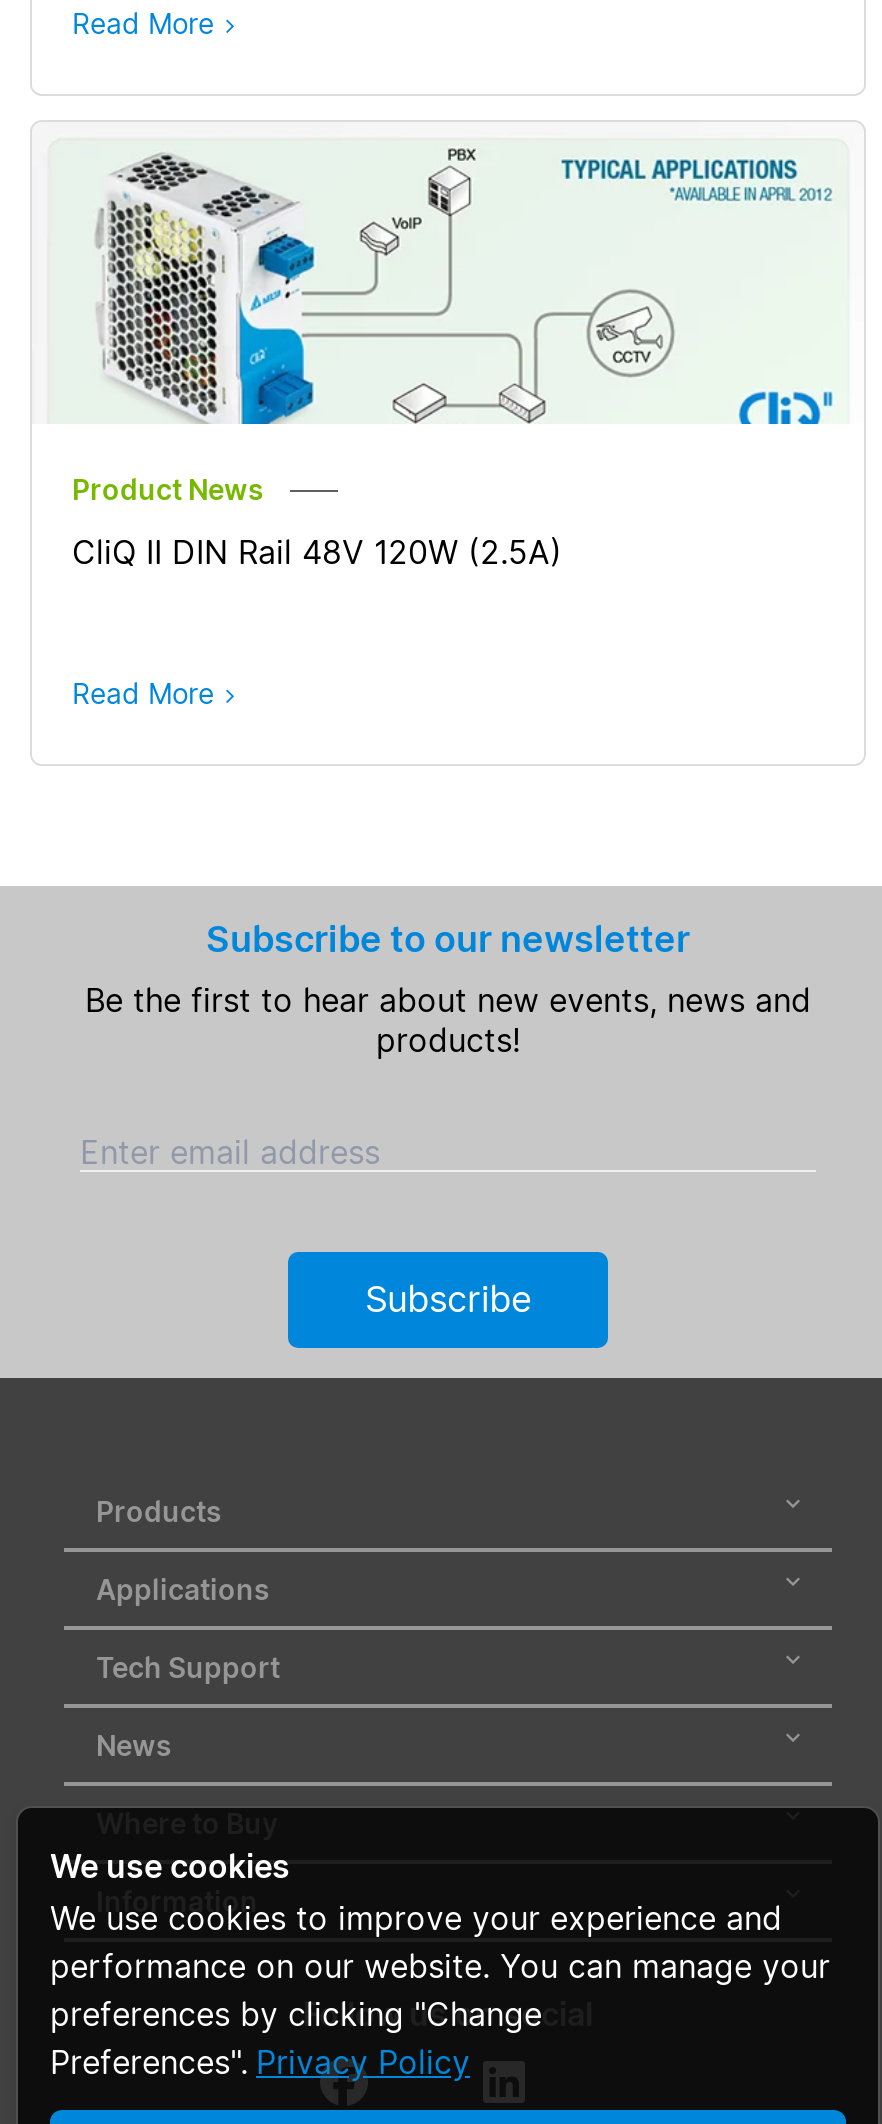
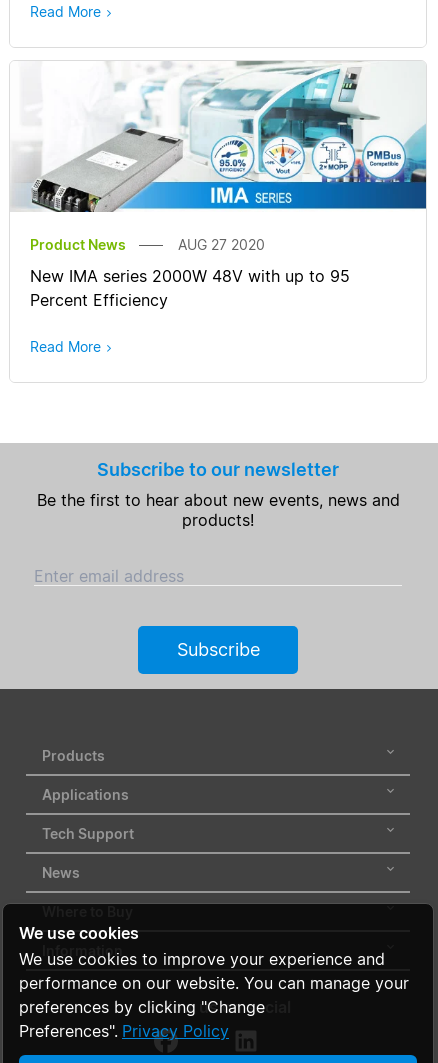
- [image]
+ [image]

- CliQ II DIN Rail 48V 120W (2.5A)
+ AUG 27 2020
+ New IMA series 2000W 48V with up to 95
+ Percent Efficiency
